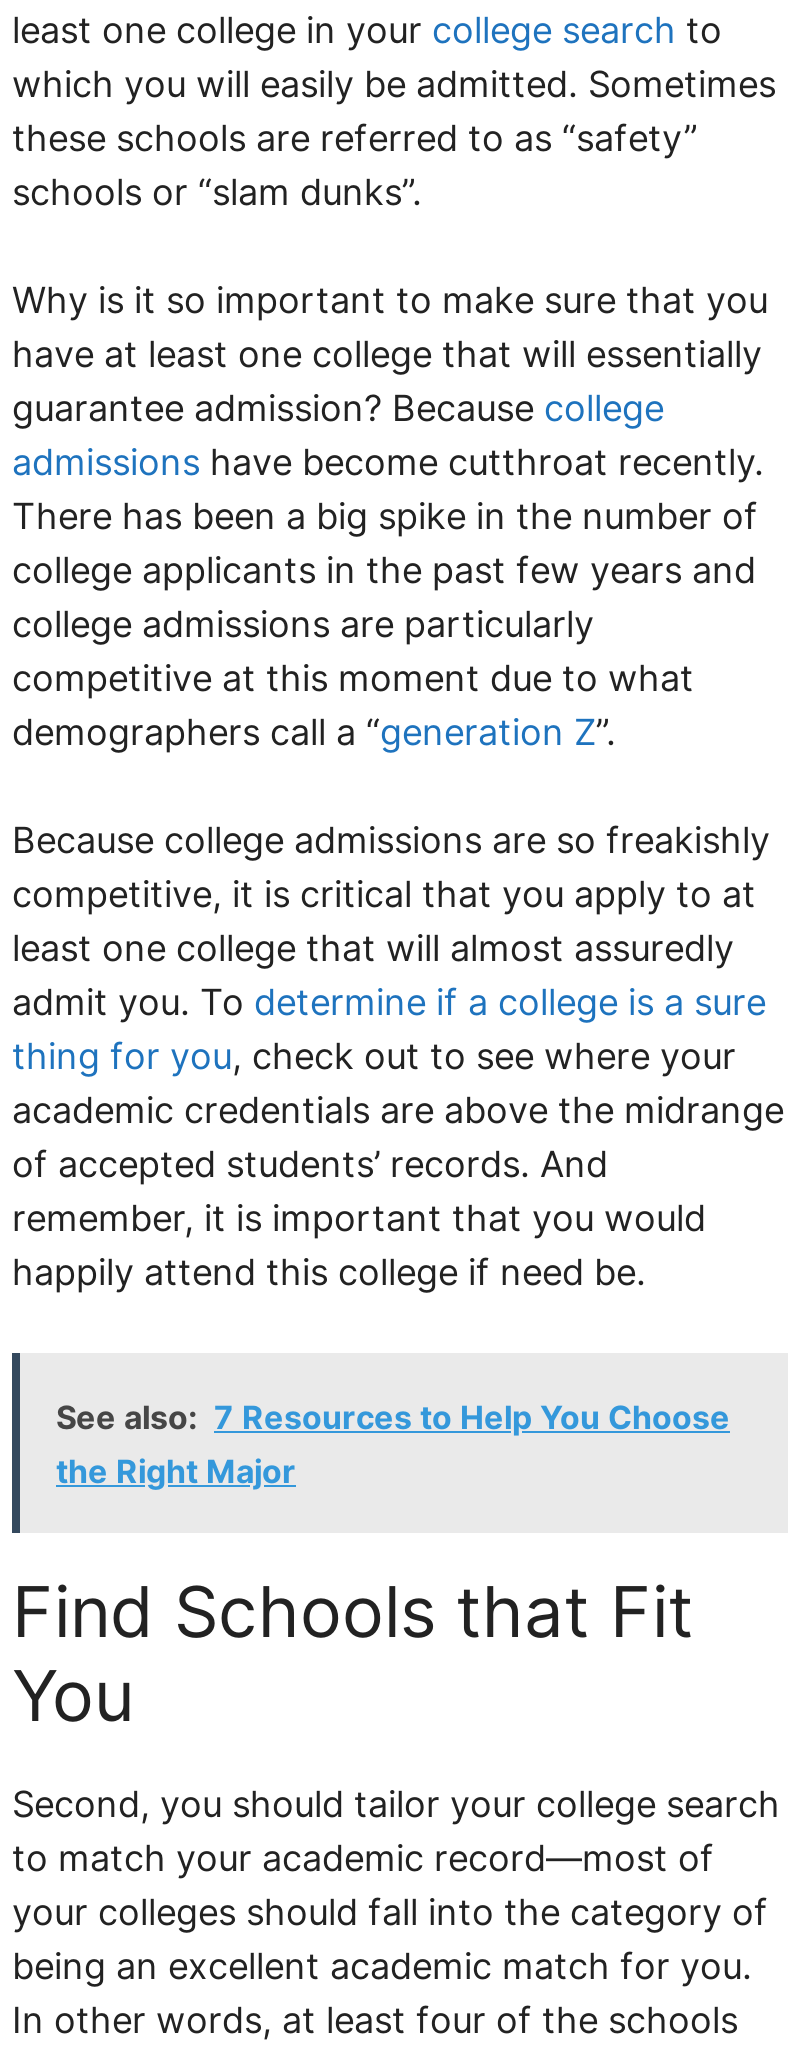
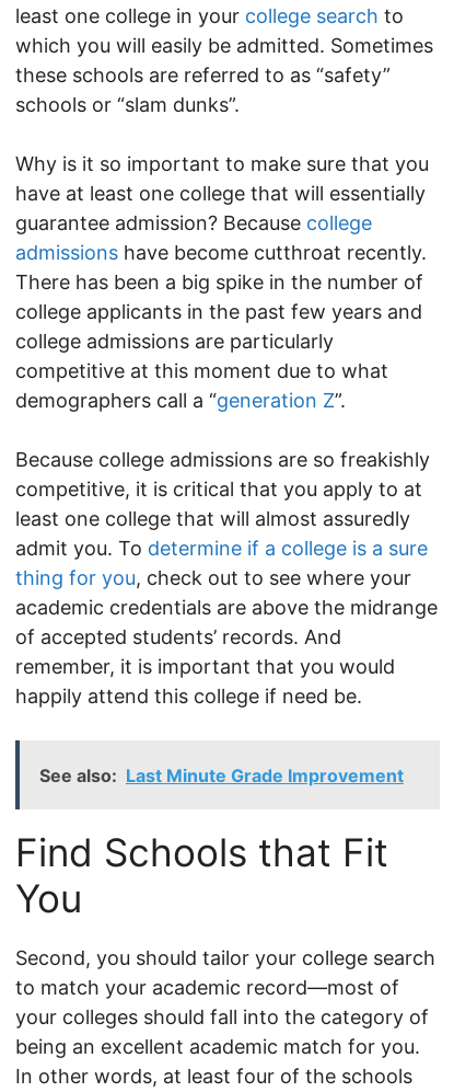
- See also: 7 Resources to Help You Choose
- the Right Major
+ See also: Last Minute Grade Improvement
